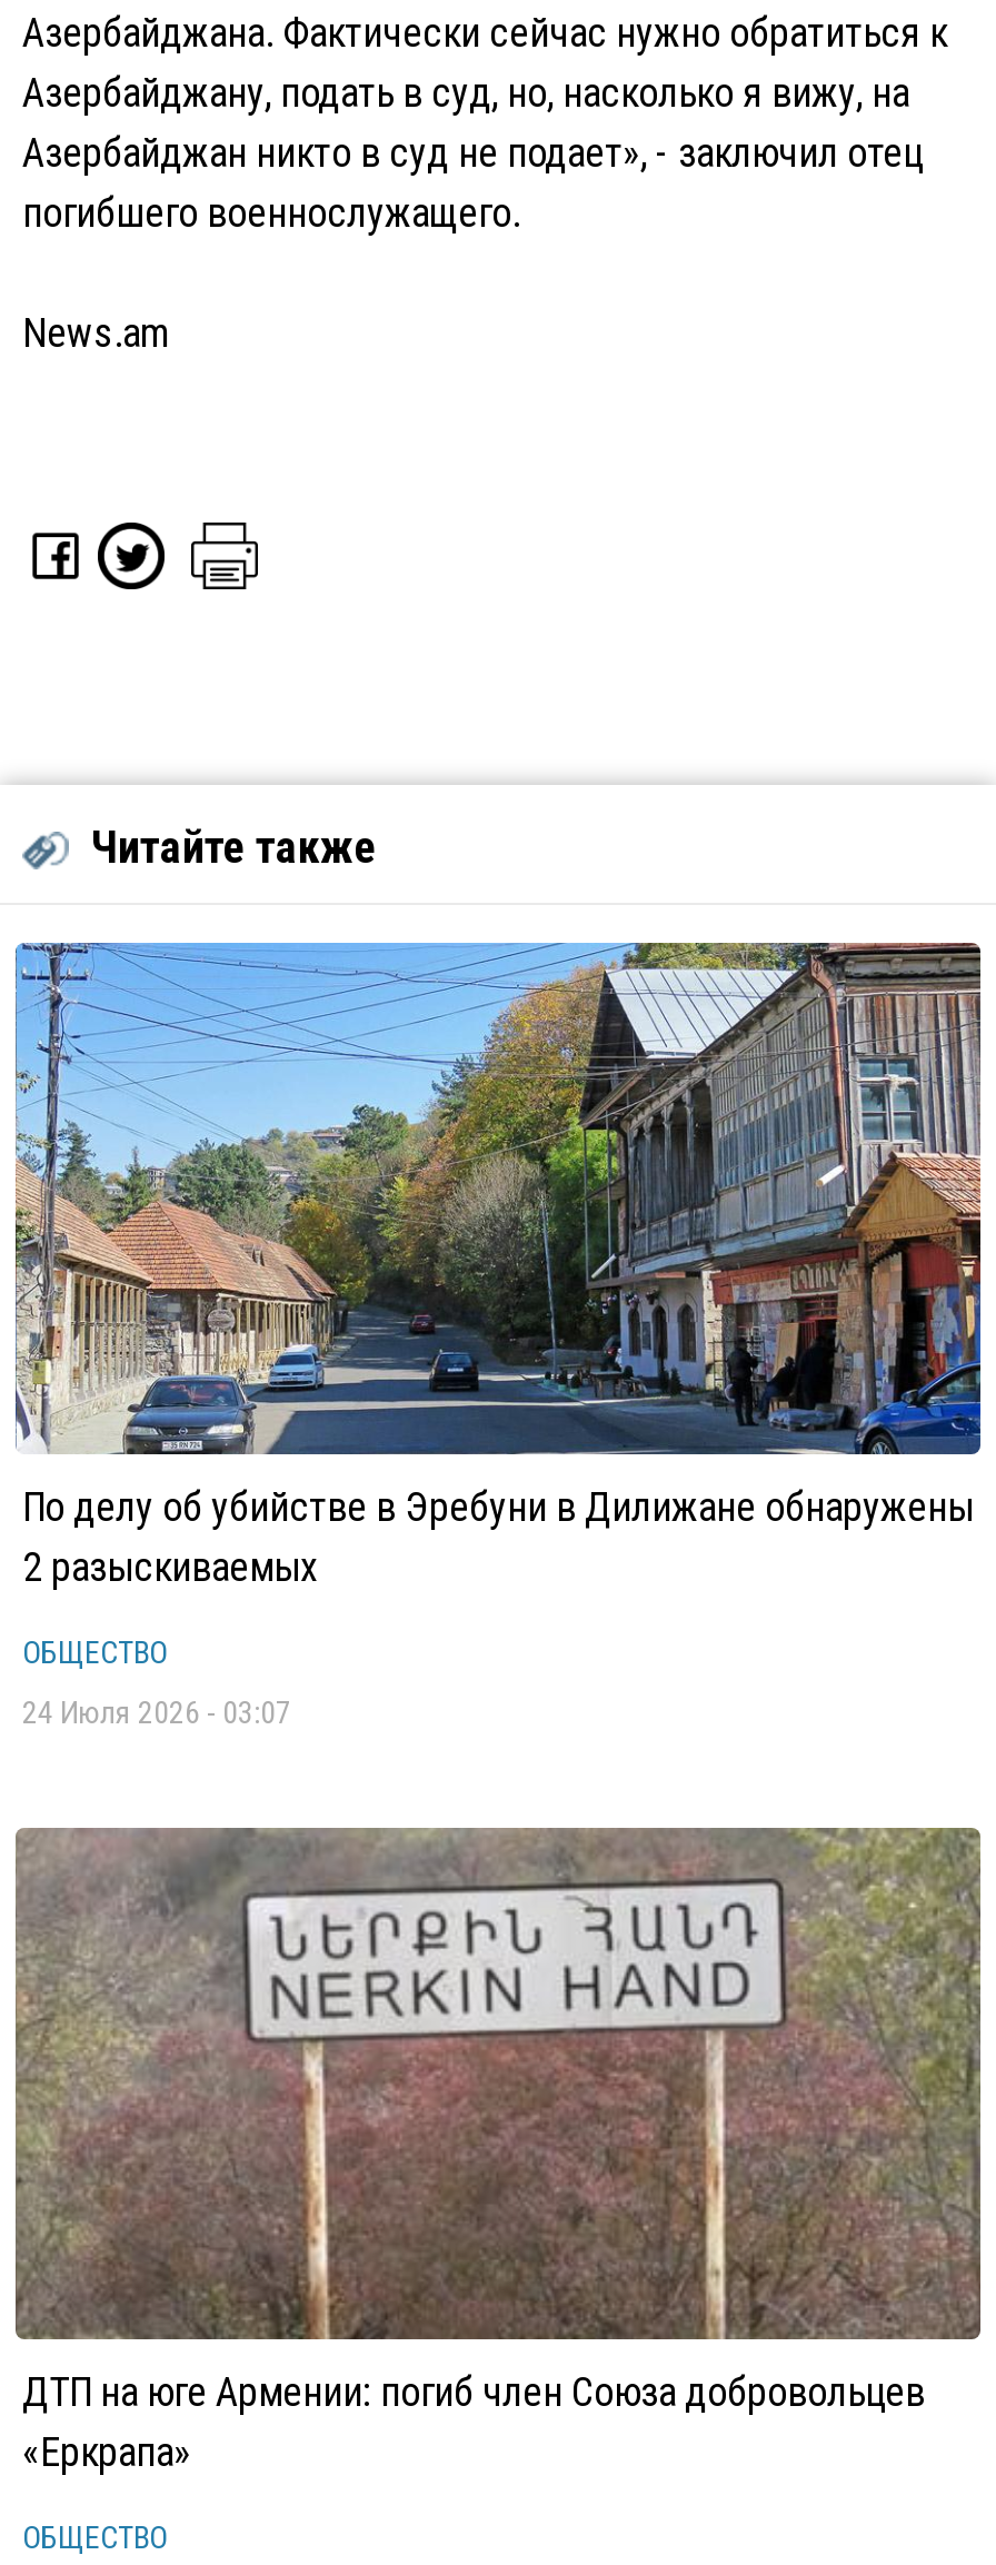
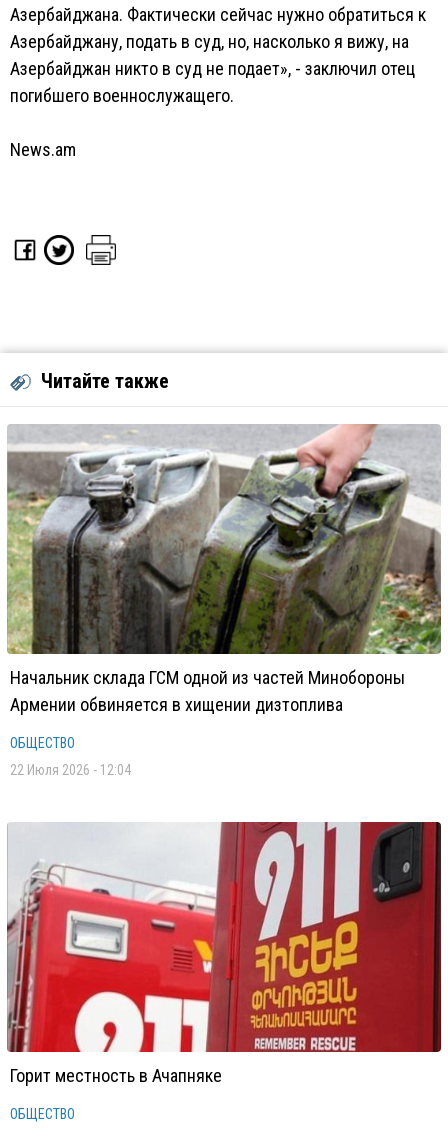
- [image]
- По делу об убийстве в Эребуни в Дилижане обнаружены
- 2 разыскиваемых
+ [image]
+ Начальник склада ГСМ одной из частей Минобороны
+ Армении обвиняется в хищении дизтоплива

- 24 Июля 2026 - 03:07
+ 22 Июля 2026 - 12:04

- [image]
- ДТП на юге Армении: погиб член Союза добровольцев
- «Еркрапа»
+ [image]
+ Горит местность в Ачапняке
